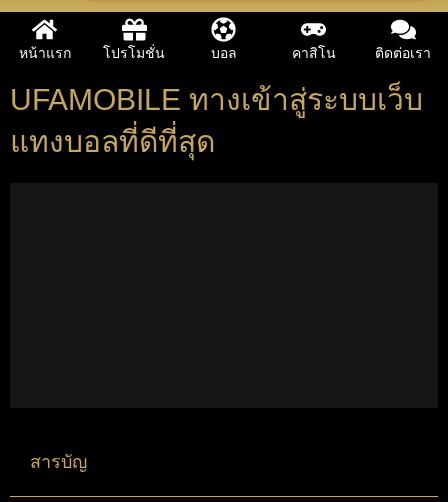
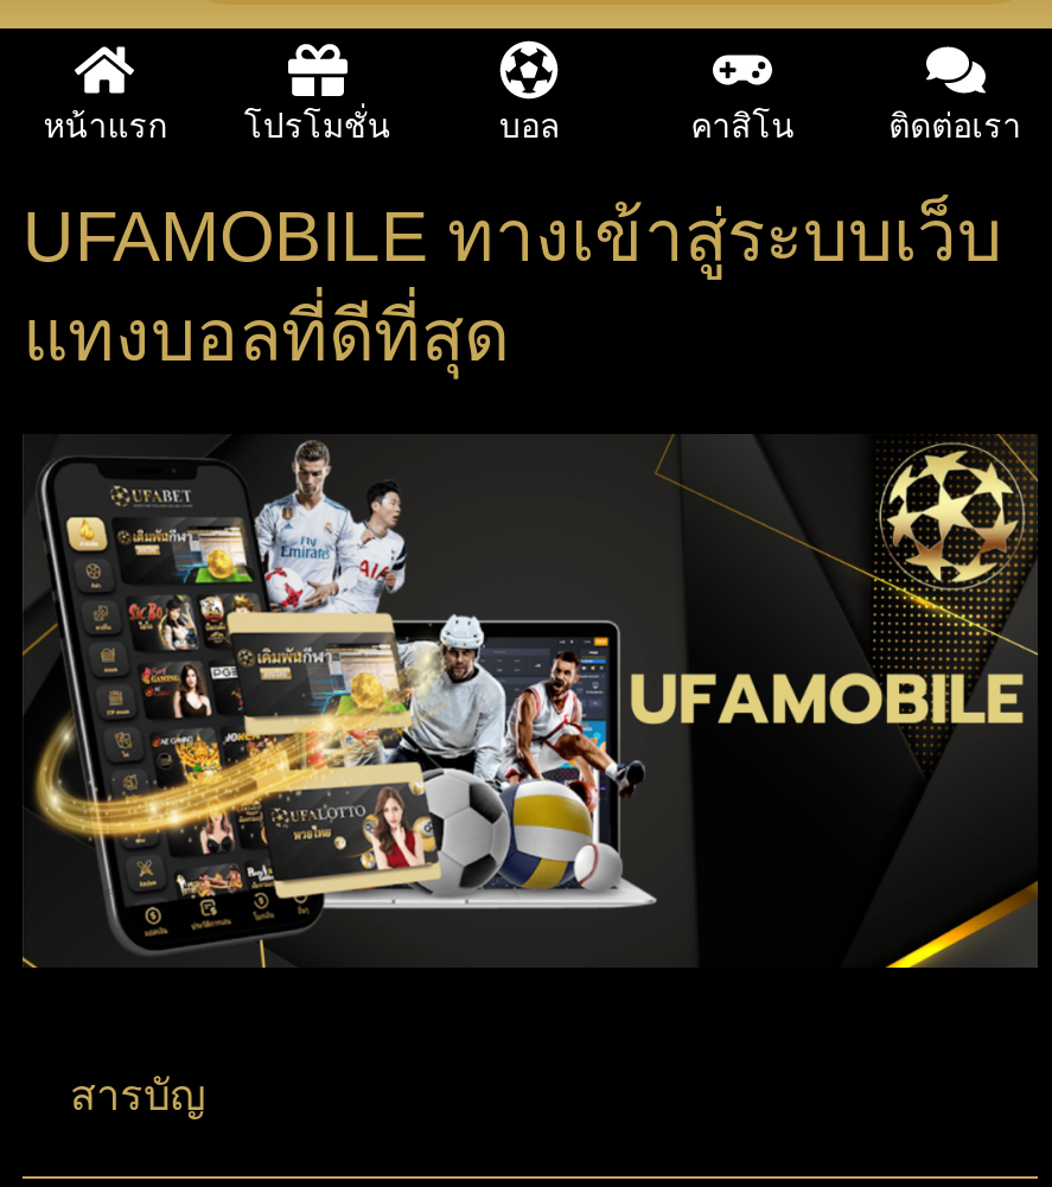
+ [image]
